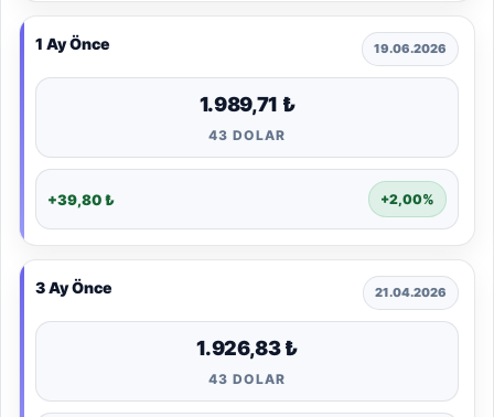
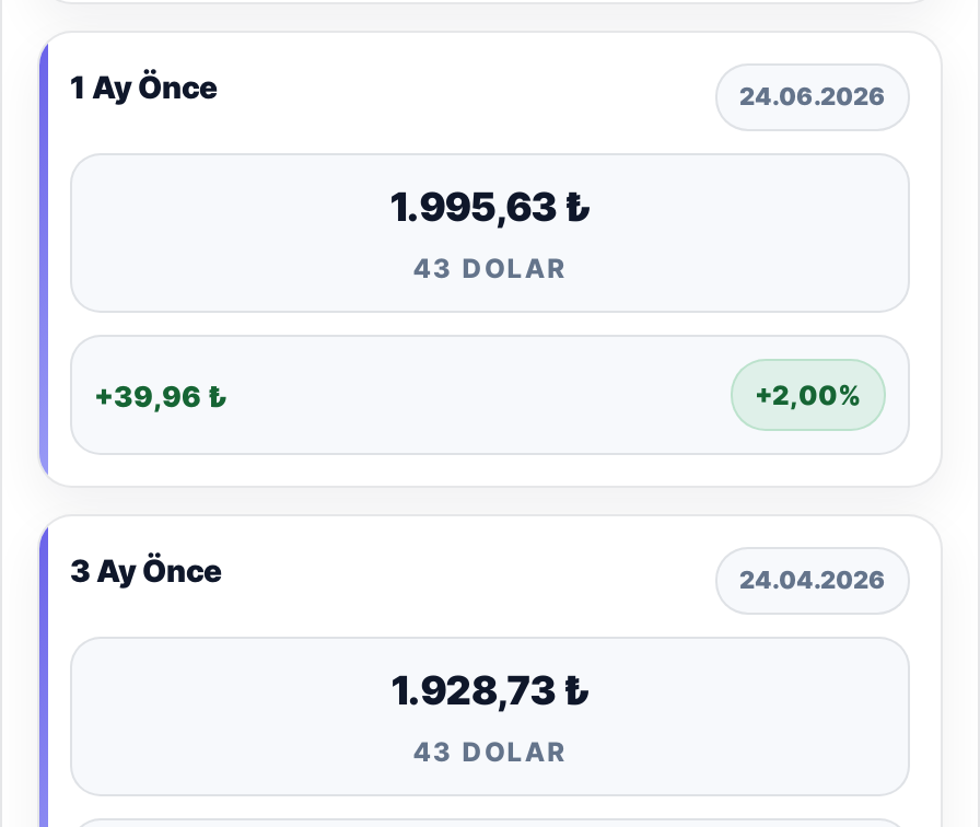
- 19.06.2026
+ 24.06.2026

- 1.989,71 ₺
+ 1.995,63 ₺

- +39,80 ₺
+ +39,96 ₺

- 21.04.2026
+ 24.04.2026

- 1.926,83 ₺
+ 1.928,73 ₺
